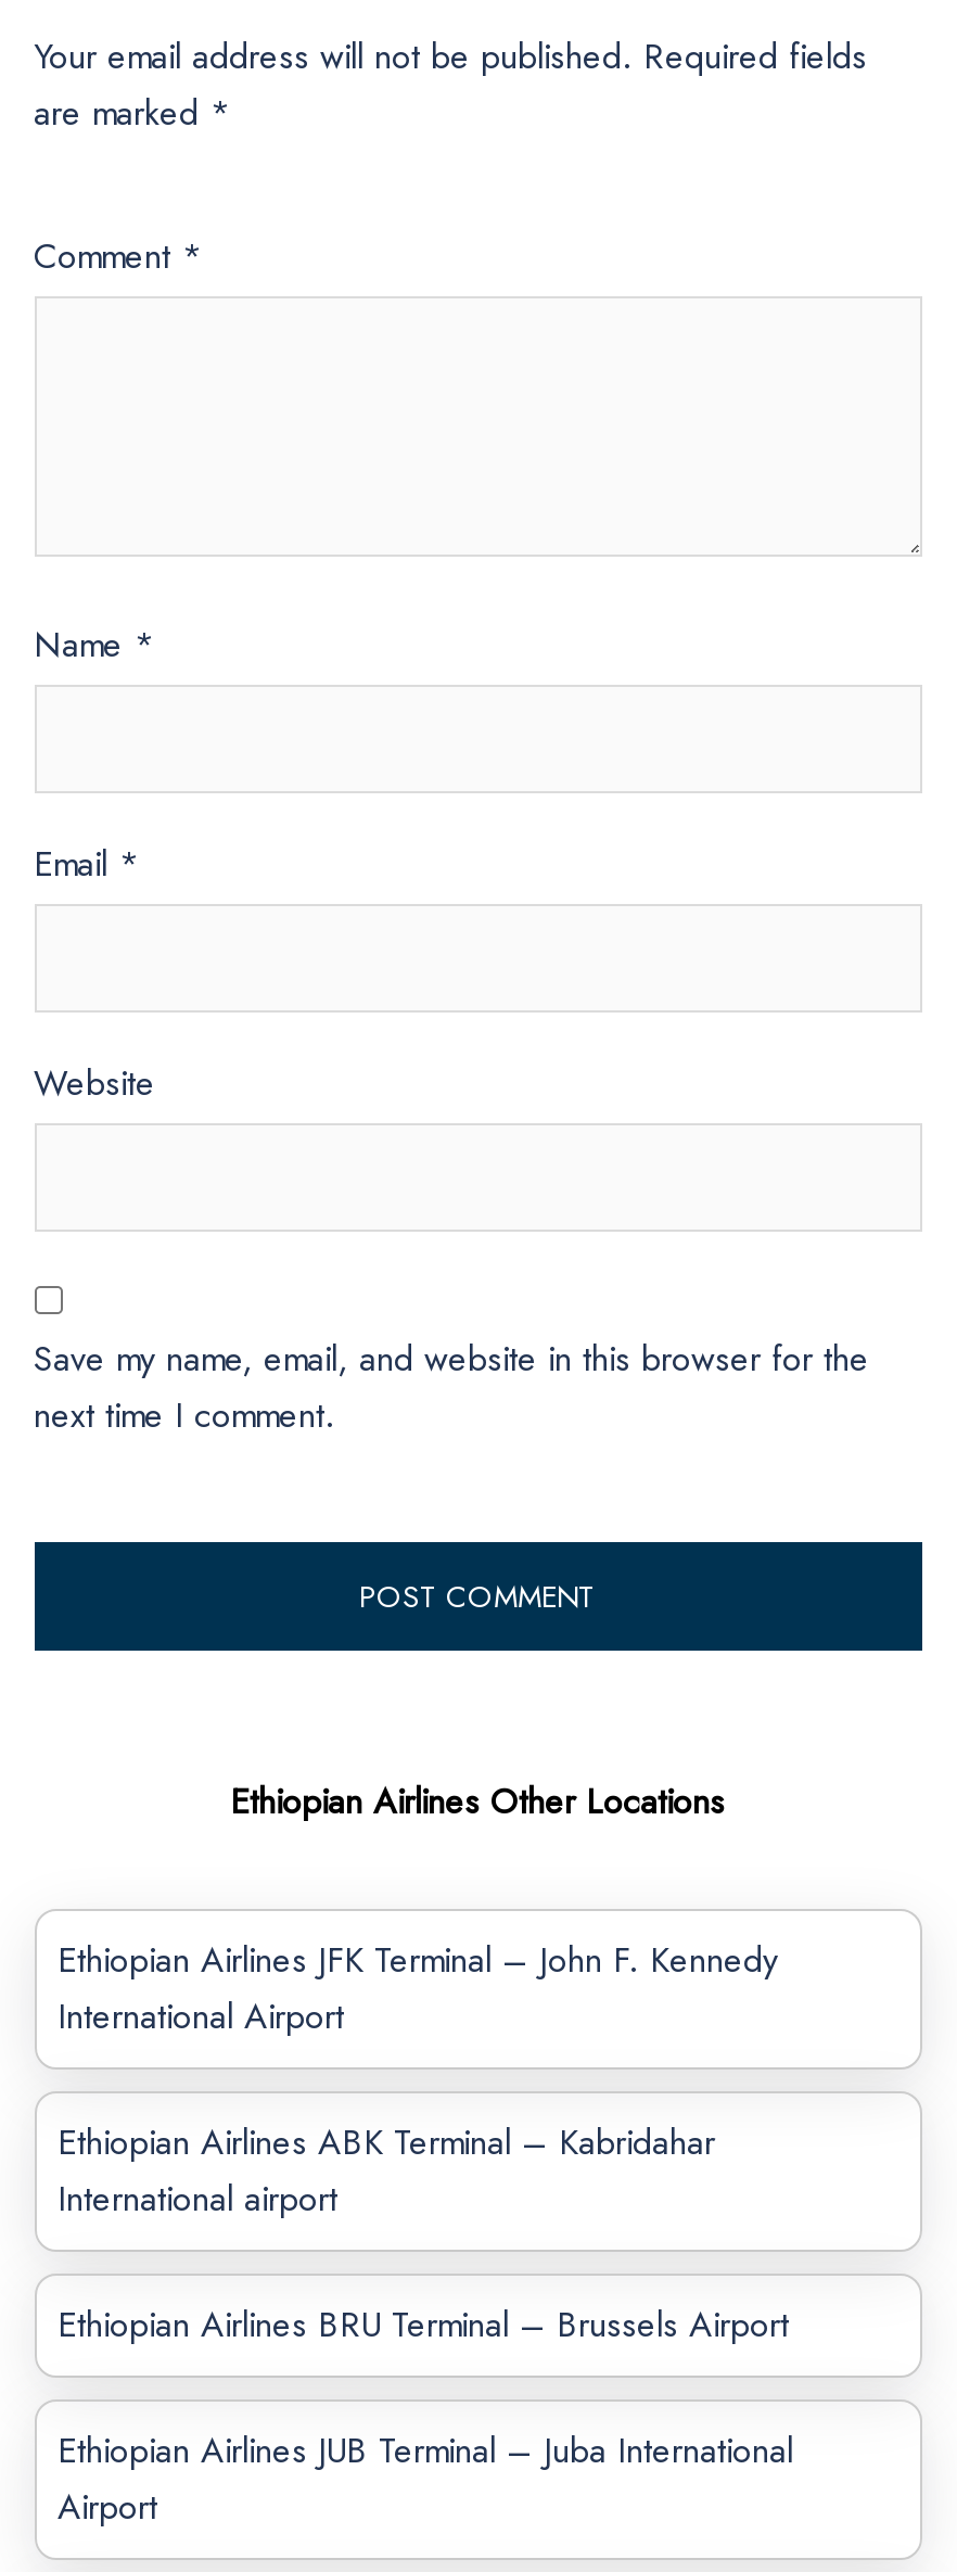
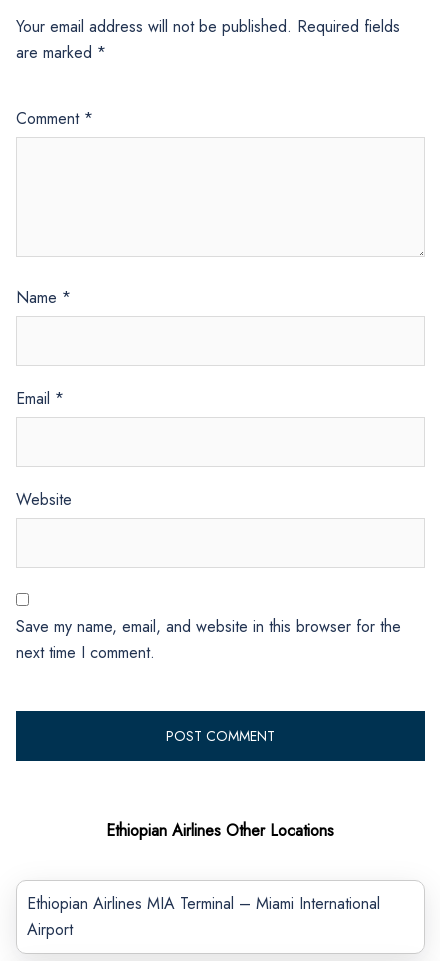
- Ethiopian Airlines JFK Terminal – John F. Kennedy
- International Airport
- Ethiopian Airlines ABK Terminal – Kabridahar
- International airport
- Ethiopian Airlines BRU Terminal – Brussels Airport
- Ethiopian Airlines JUB Terminal – Juba International
+ Ethiopian Airlines MIA Terminal – Miami International
